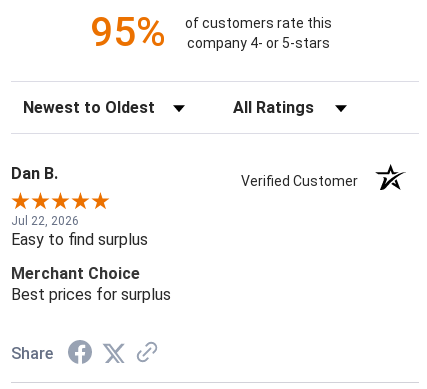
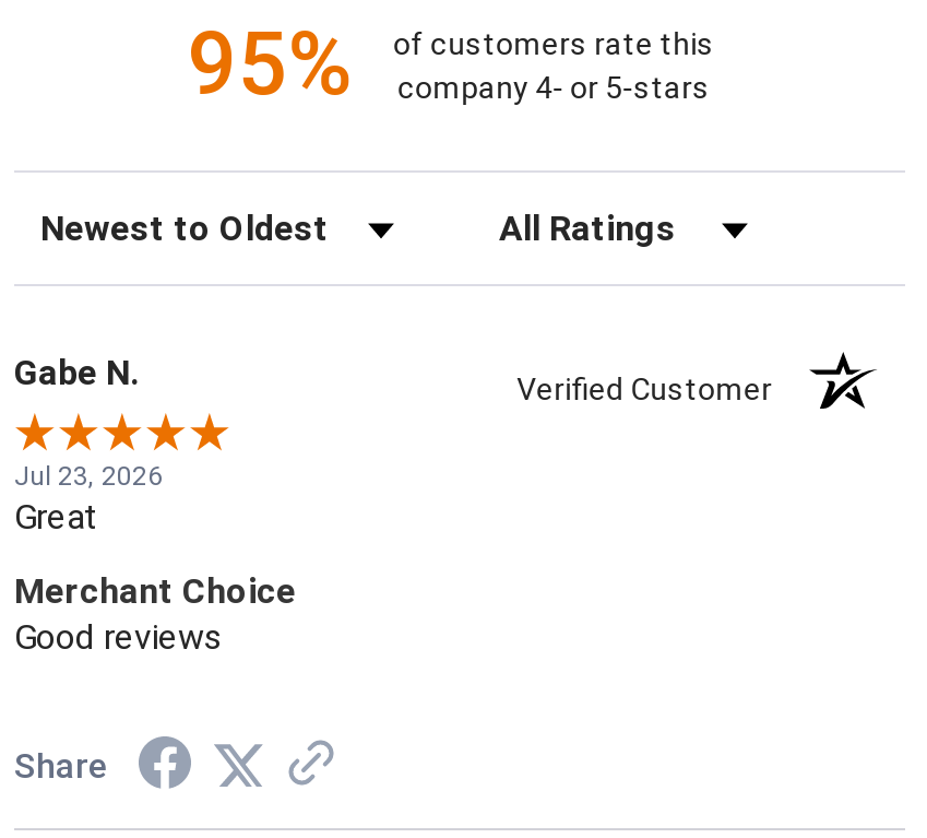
- Dan B.
+ Gabe N.

- Jul 22, 2026
- Easy to find surplus
+ Jul 23, 2026
+ Great

- Best prices for surplus
+ Good reviews
